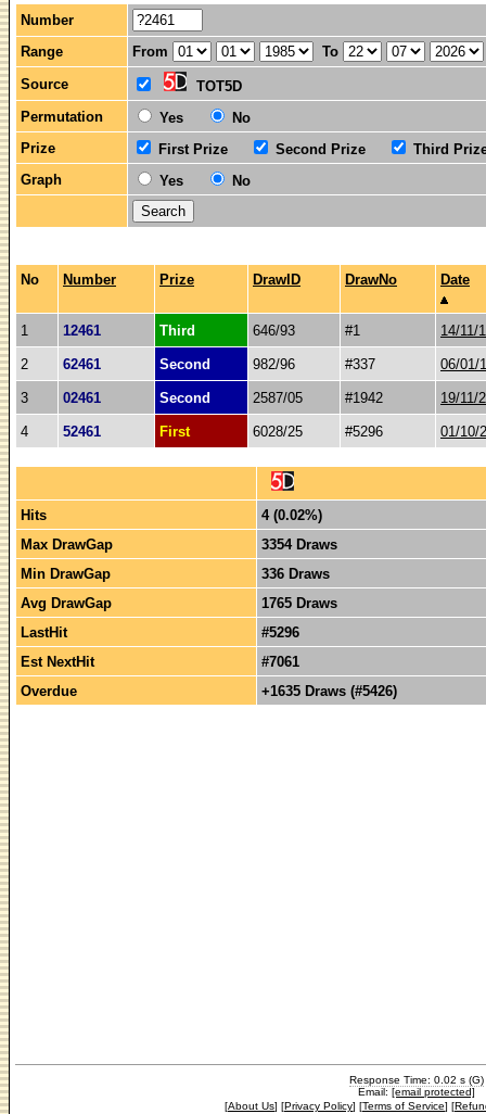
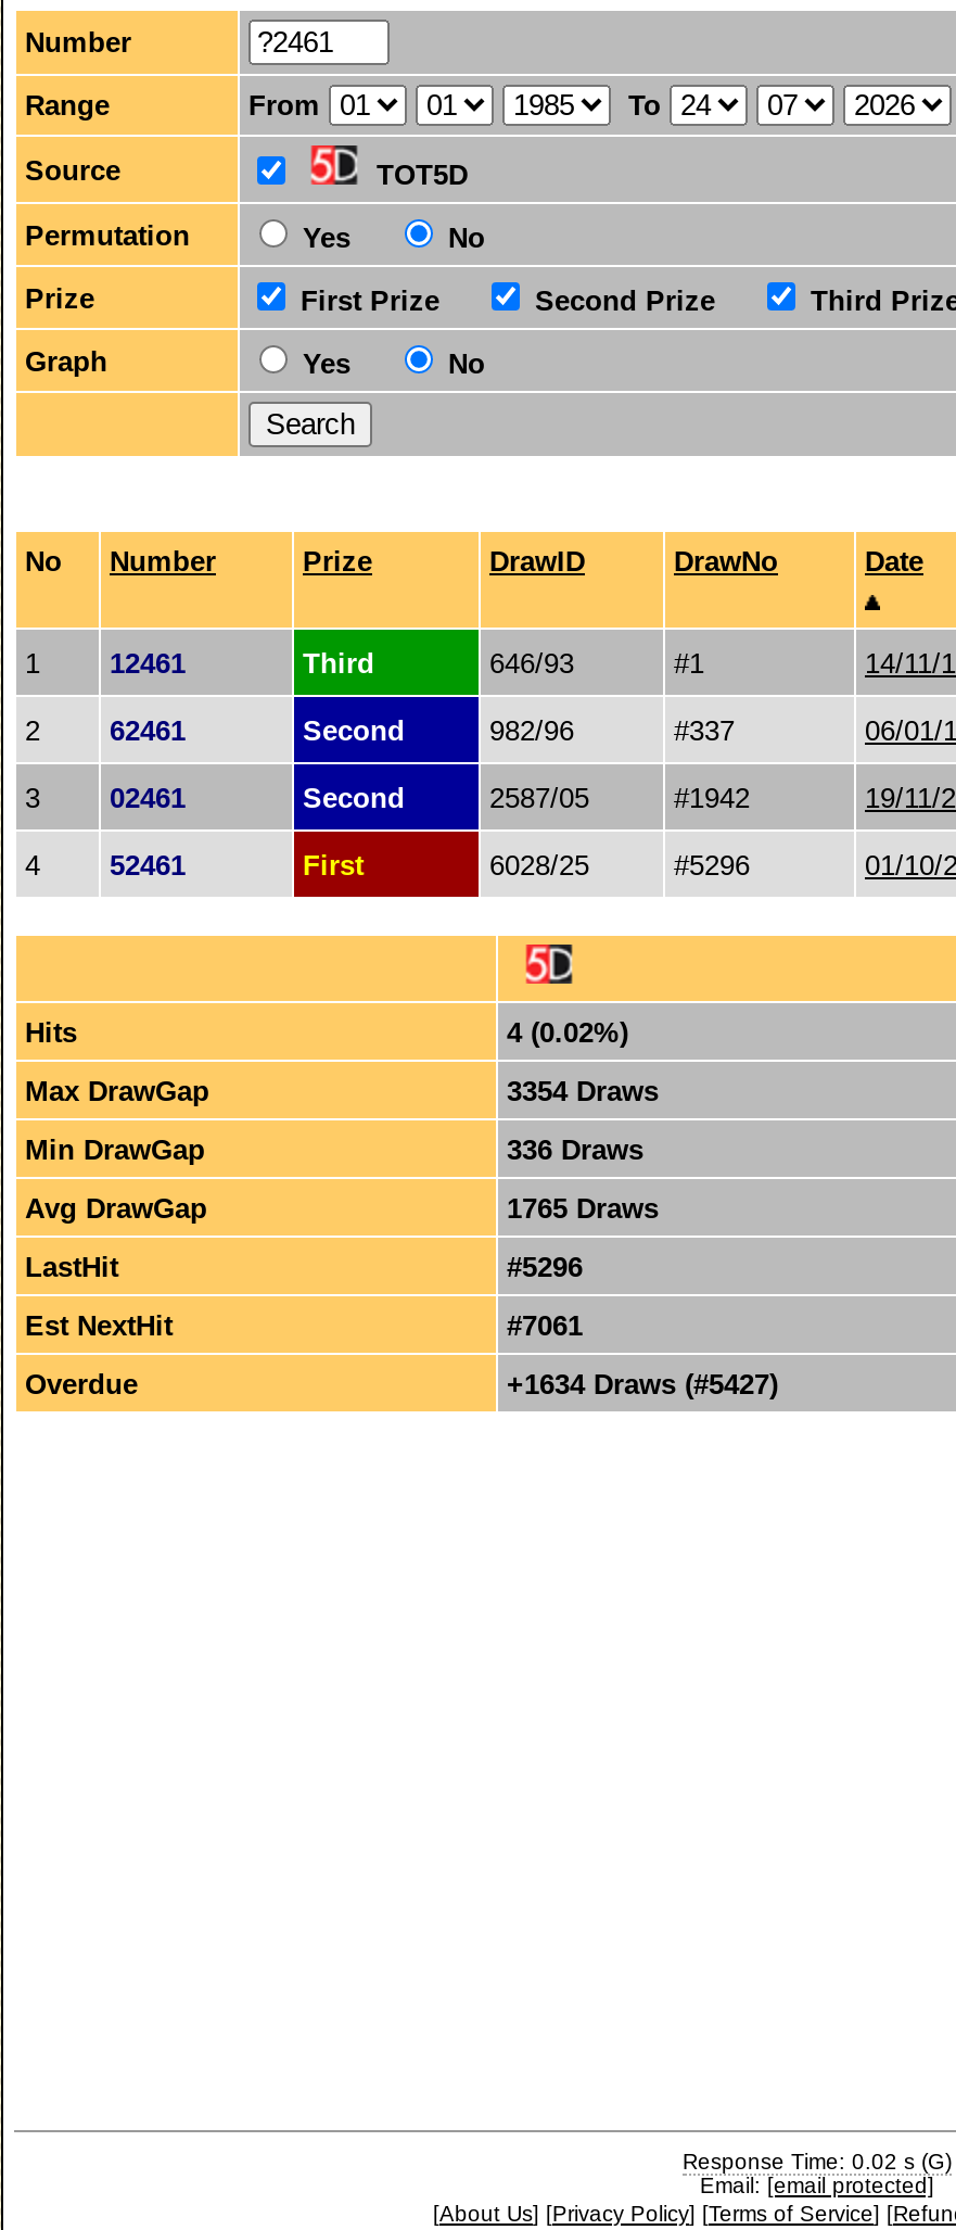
- +1635 Draws (#5426)
+ +1634 Draws (#5427)
